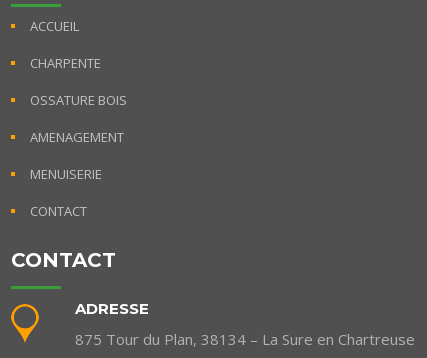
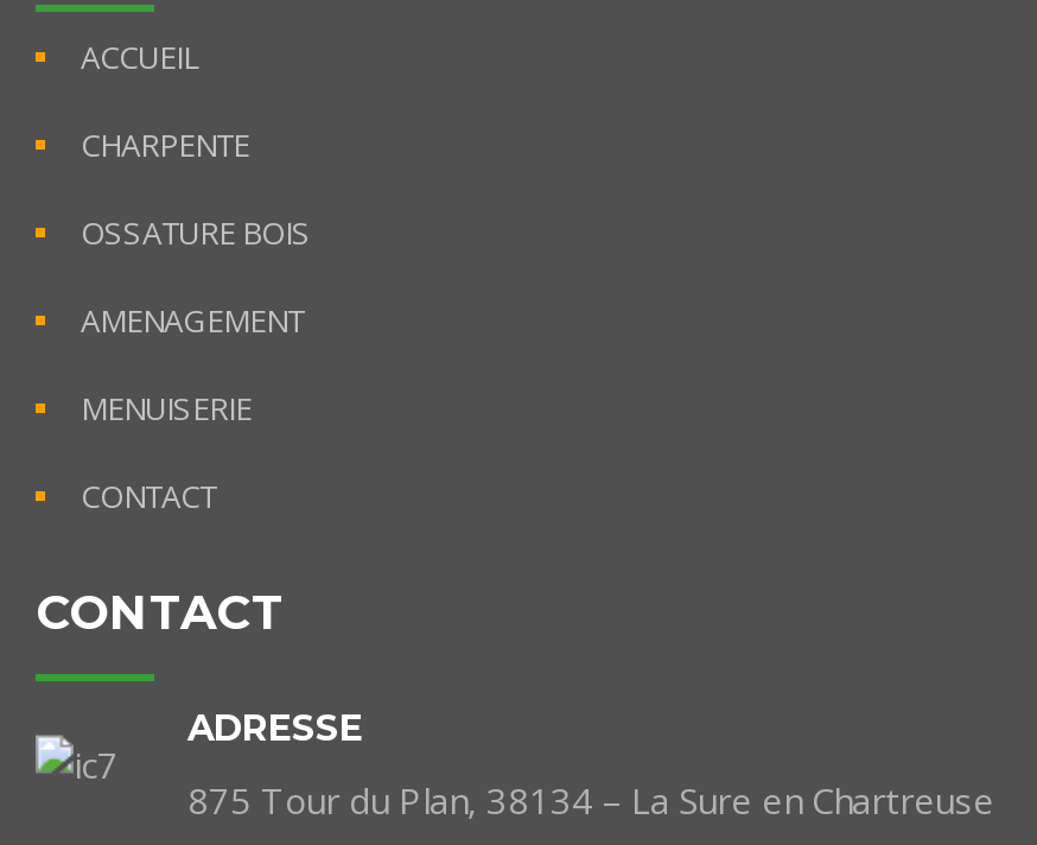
- [image]
+ [image]
